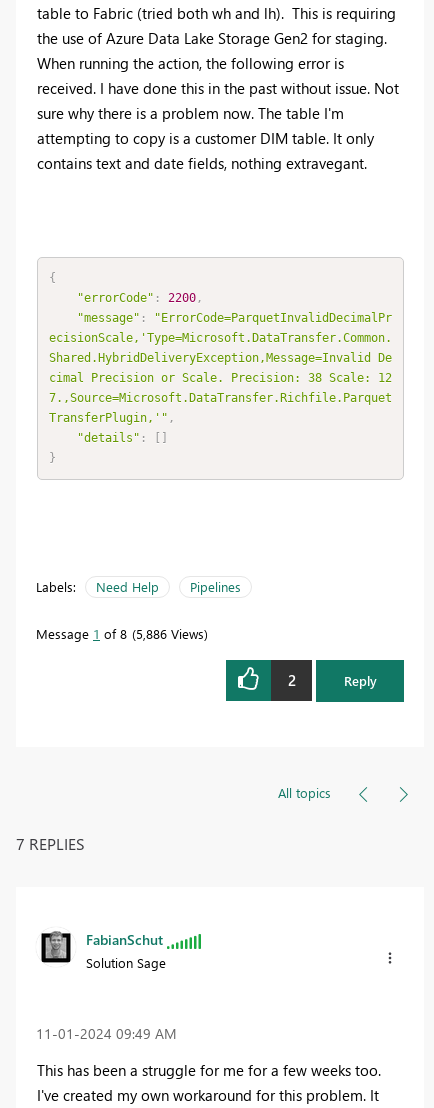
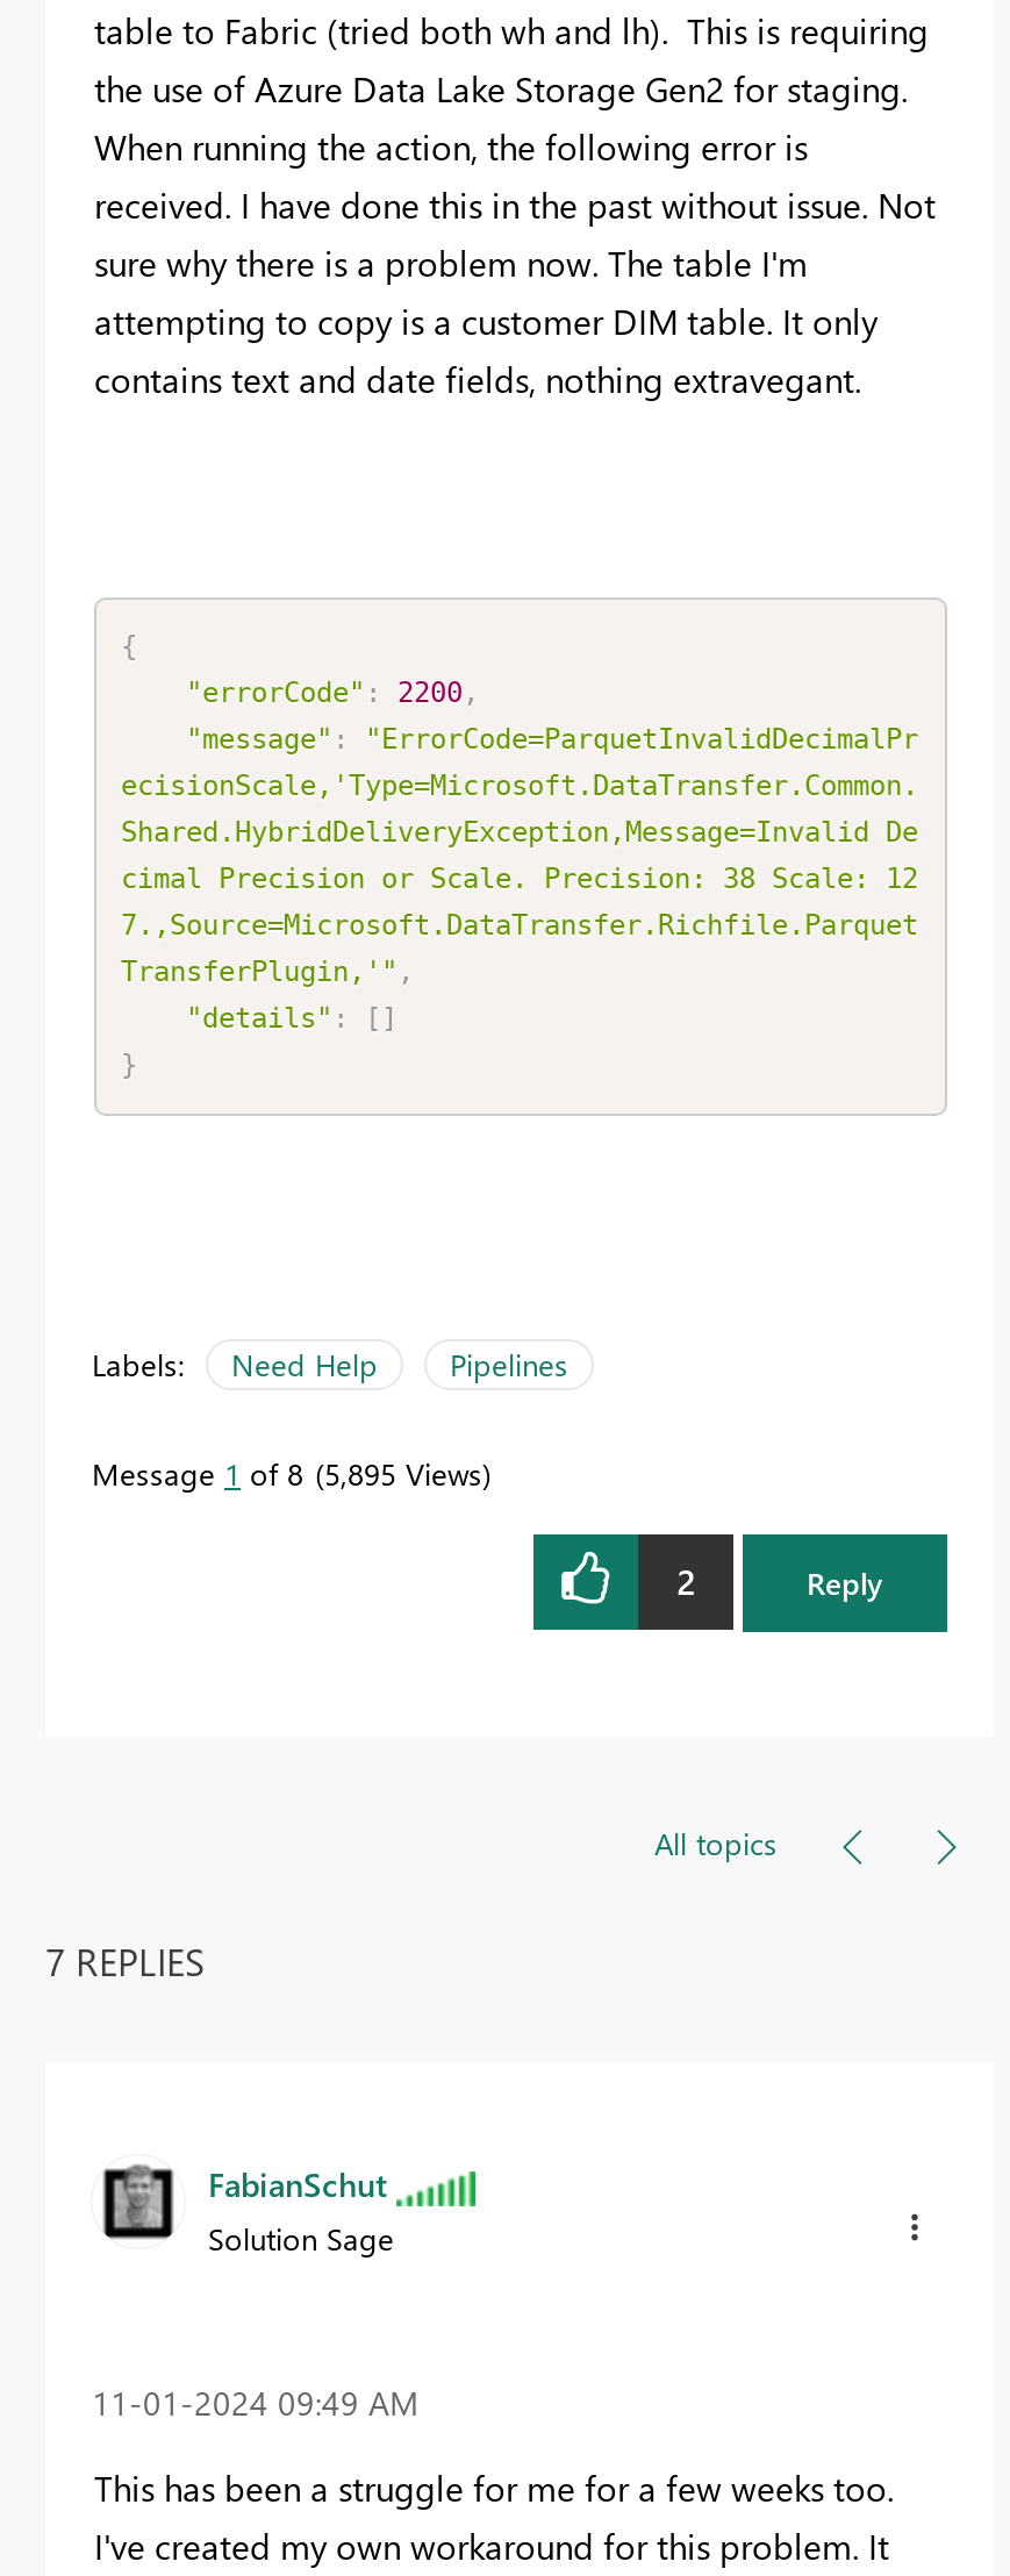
- Message 1 of 8 5,886 Views
+ Message 1 of 8 5,895 Views
